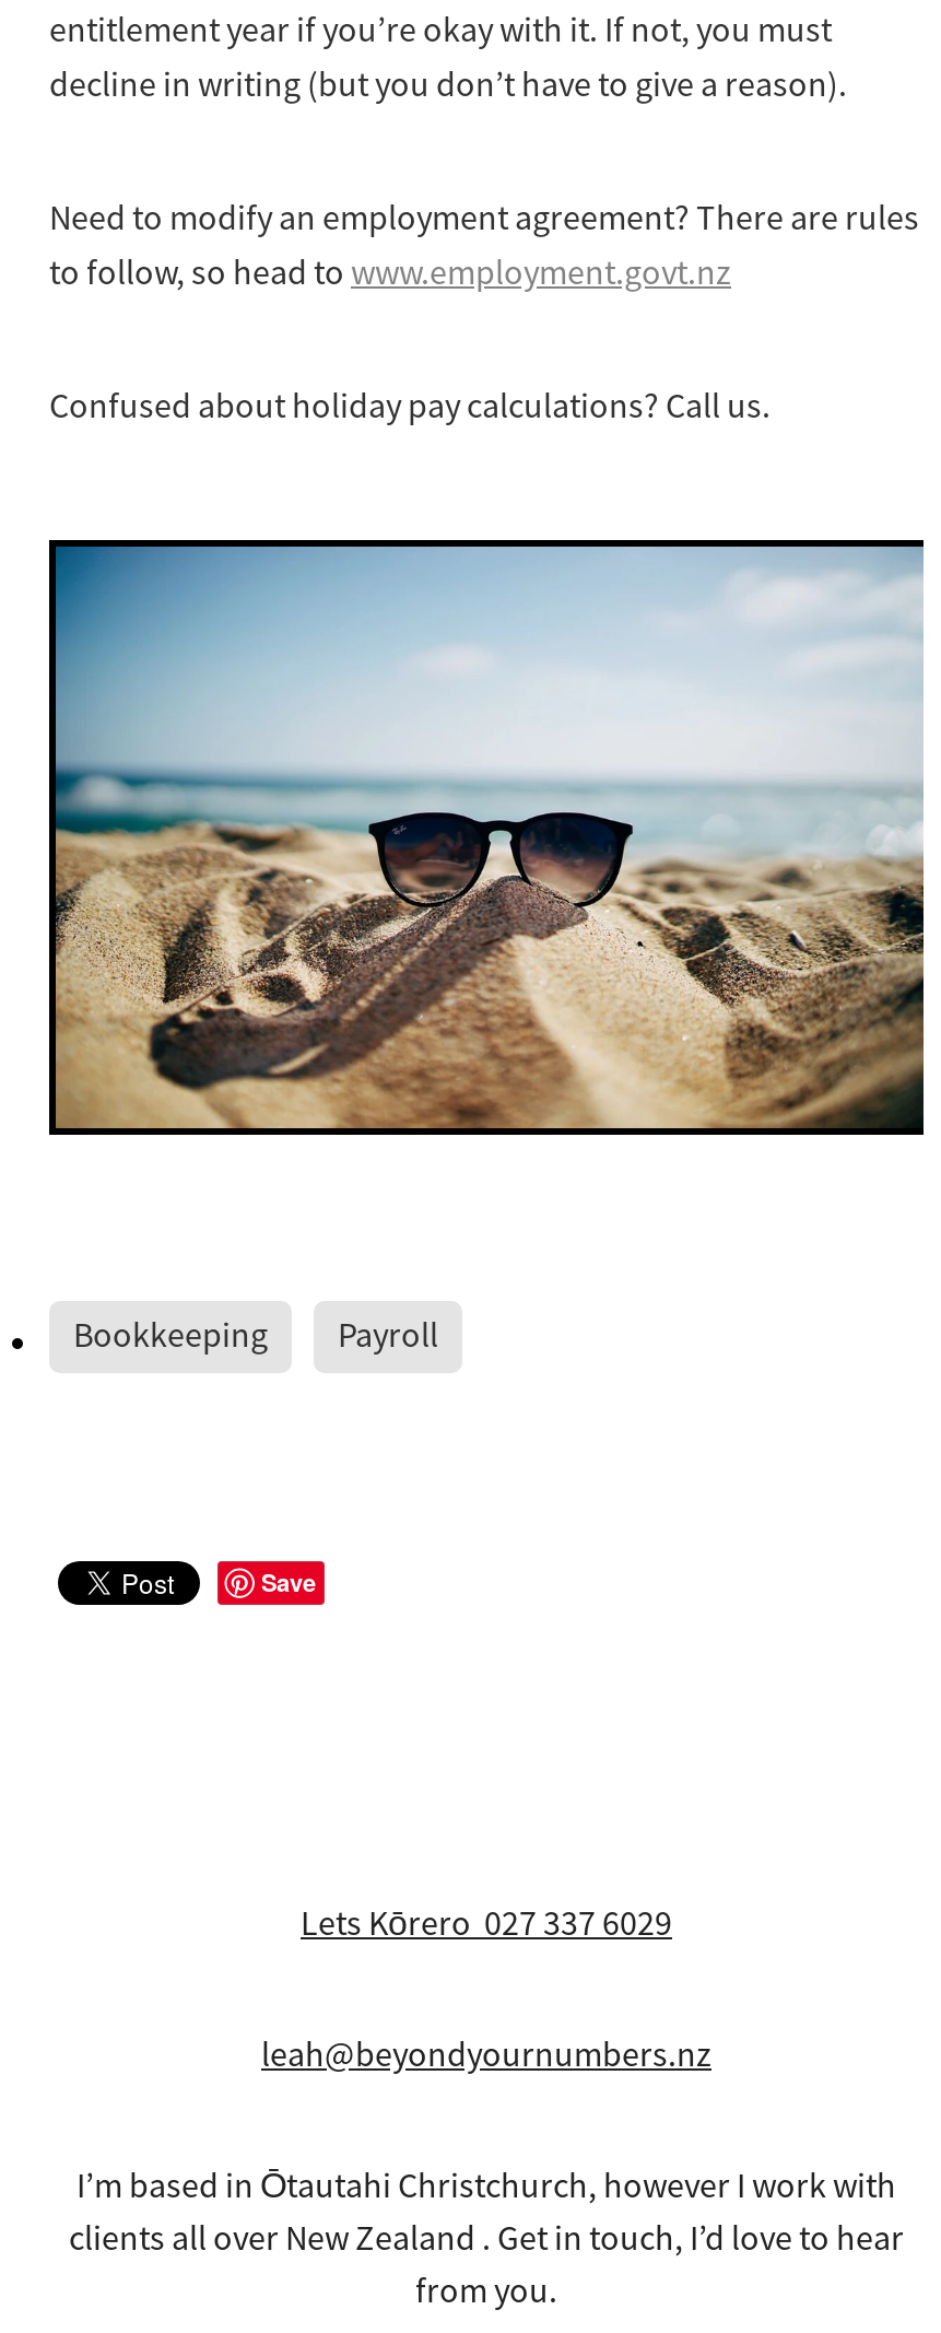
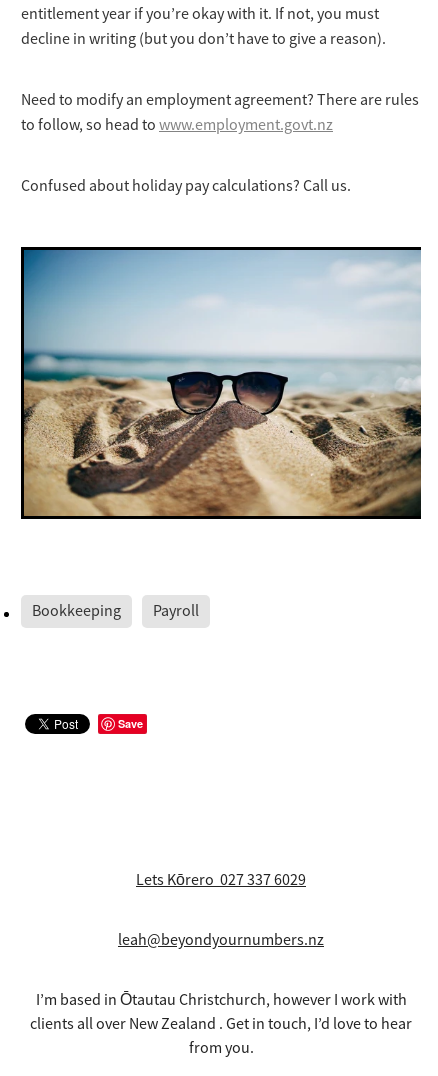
- I’m based in Ōtautahi Christchurch, however I work with
+ I’m based in Ōtautau Christchurch, however I work with
